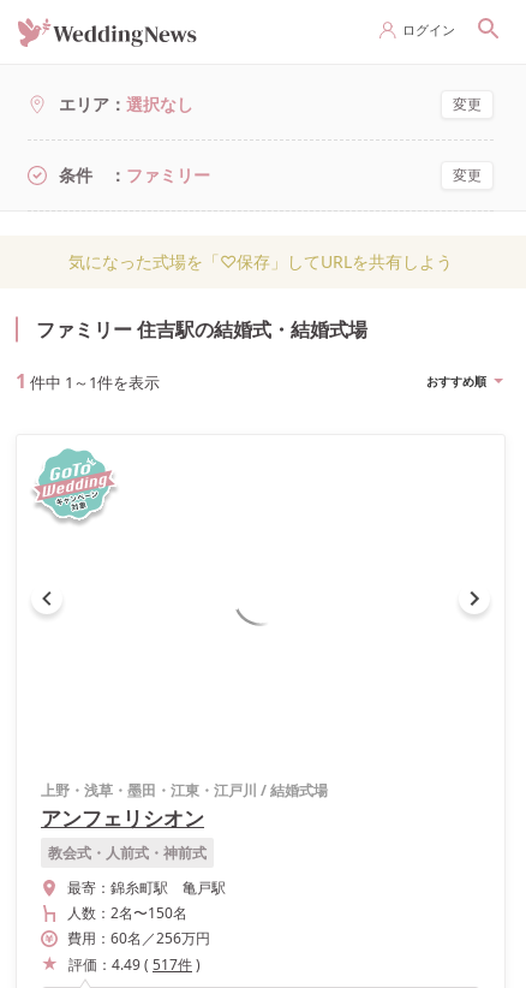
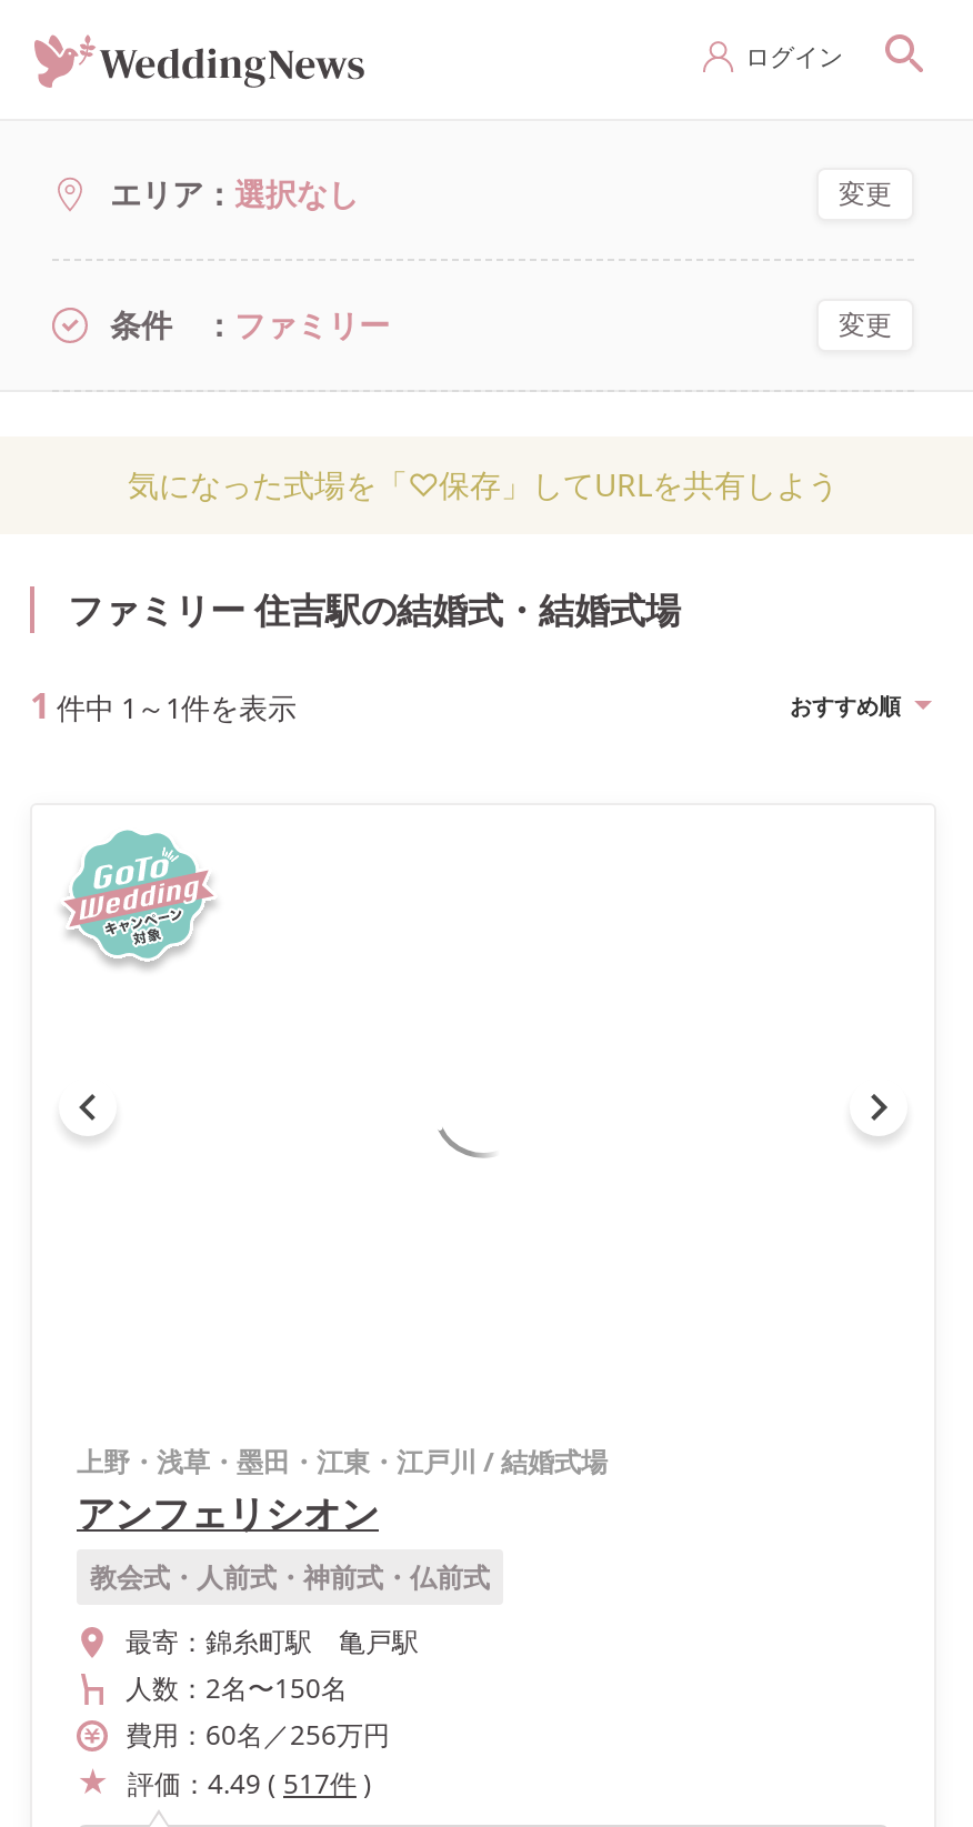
- 教会式・人前式・神前式
+ 教会式・人前式・神前式・仏前式
